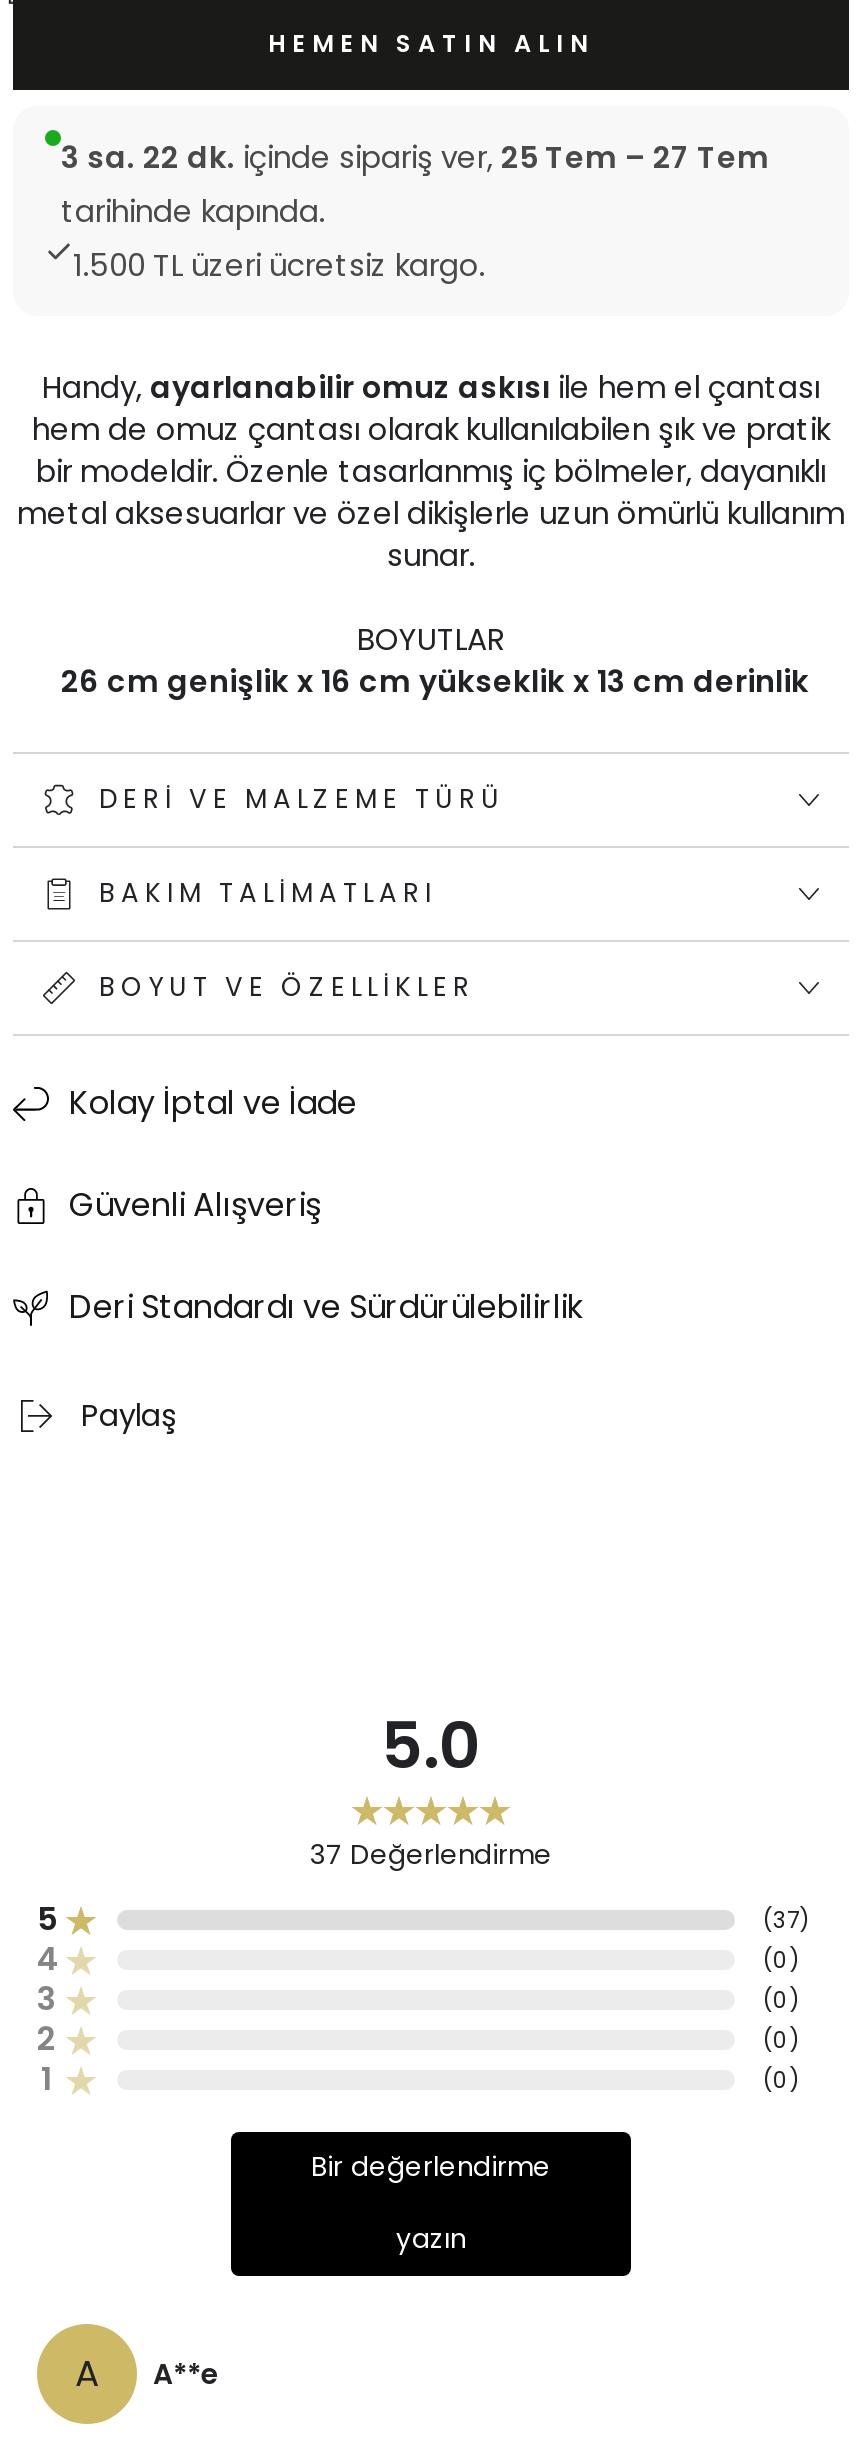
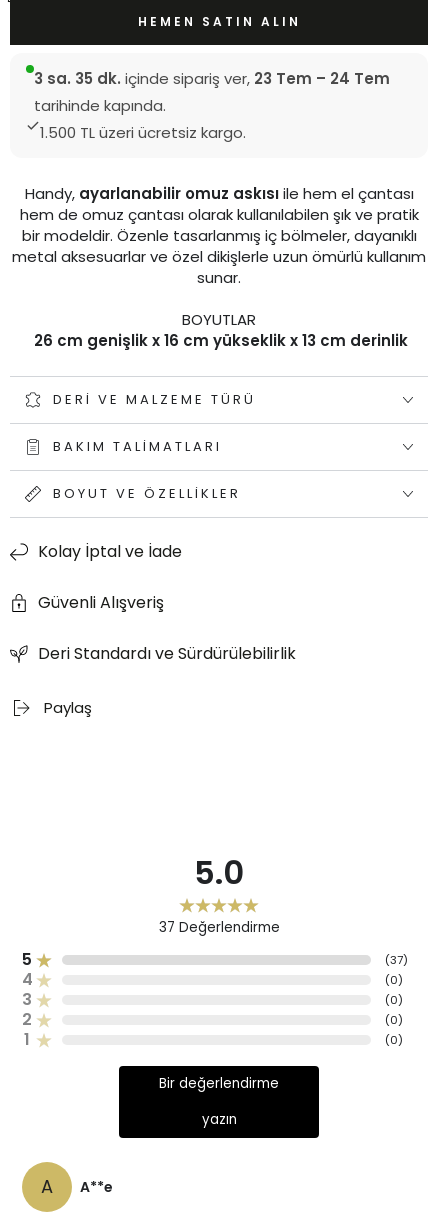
- 3 sa. 22 dk. içinde sipariş ver, 25 Tem – 27 Tem
+ 3 sa. 35 dk. içinde sipariş ver, 23 Tem – 24 Tem
